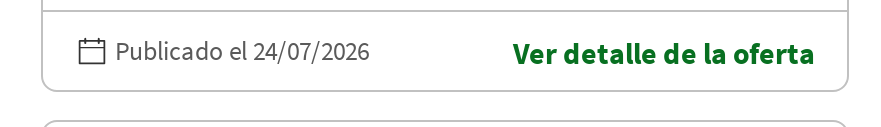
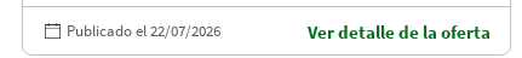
- Publicado el 24/07/2026
+ Publicado el 22/07/2026
